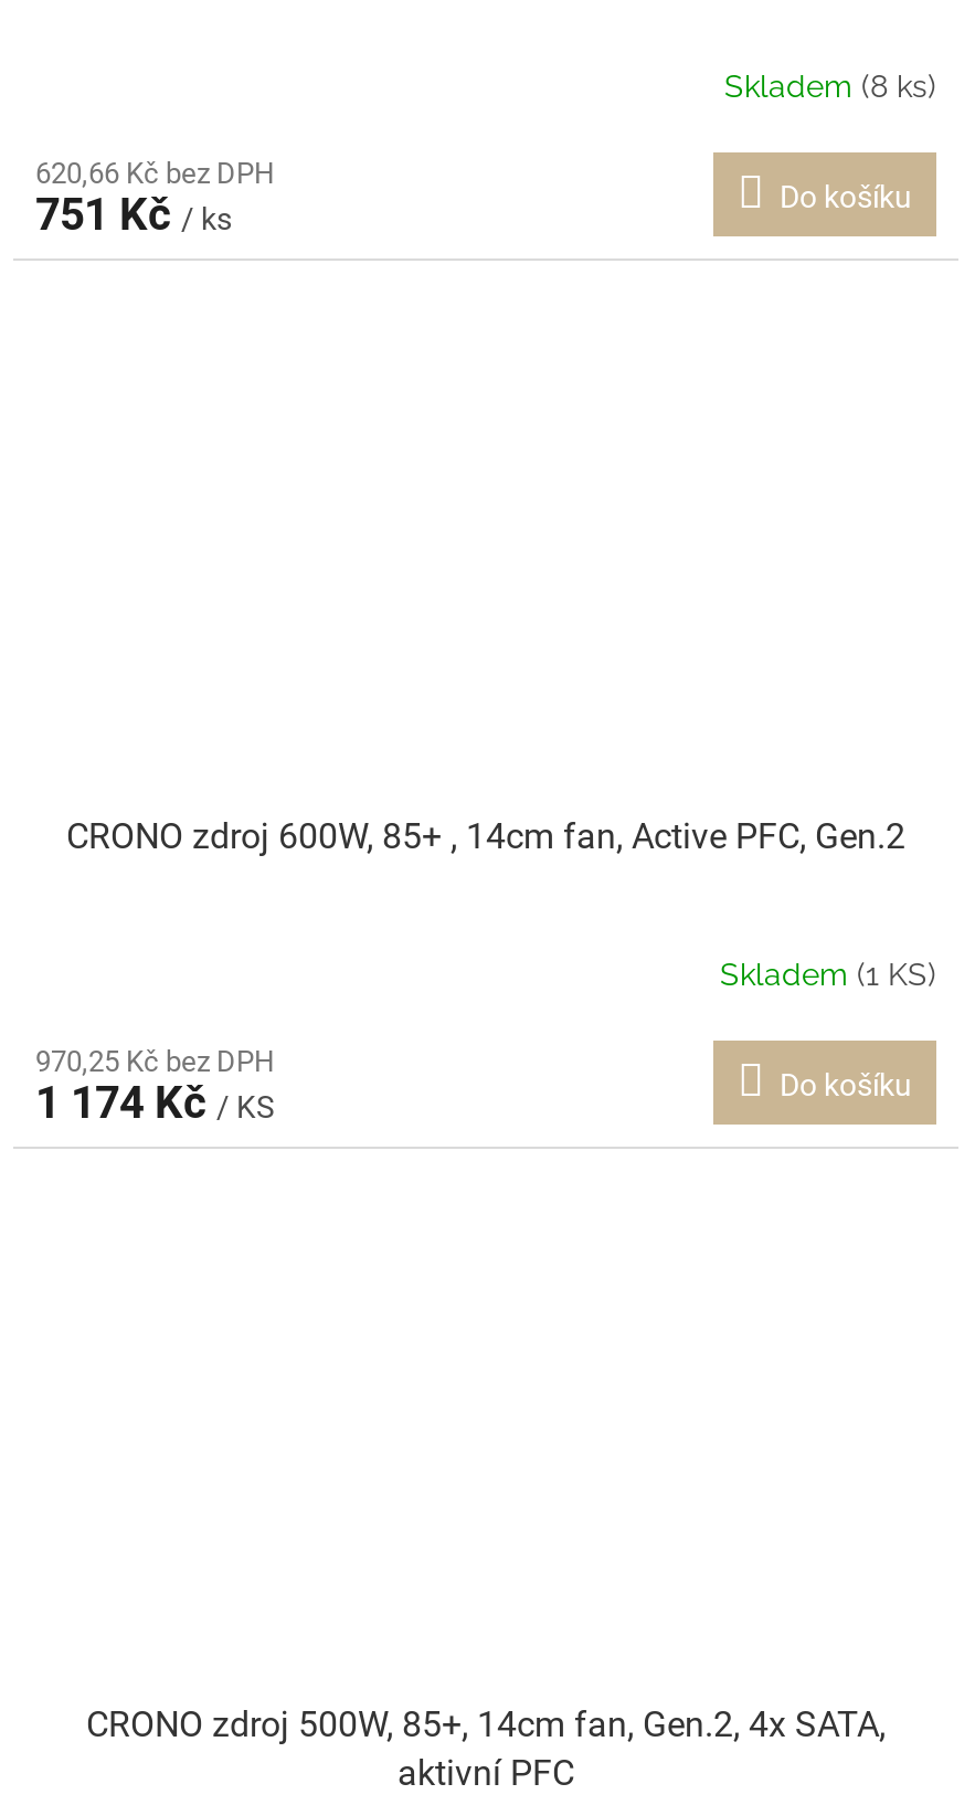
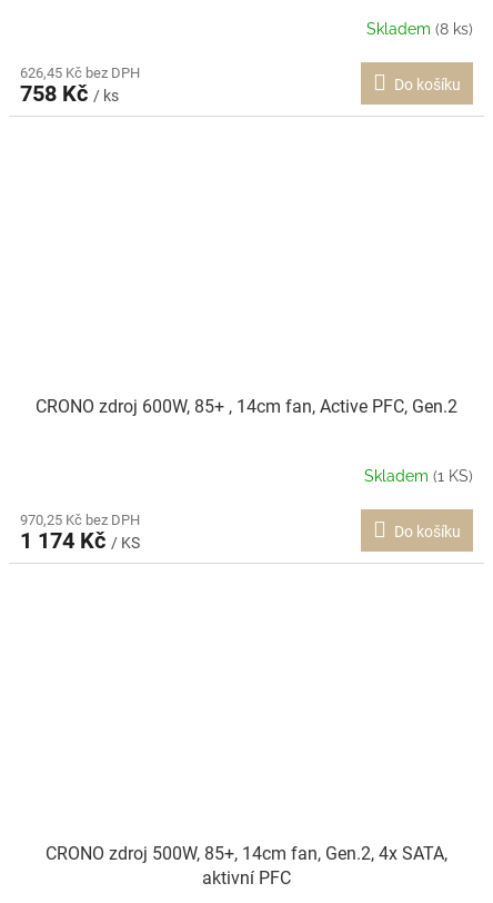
- 620,66 Kč bez DPH
+ 626,45 Kč bez DPH

- 751 Kč / ks
+ 758 Kč / ks
